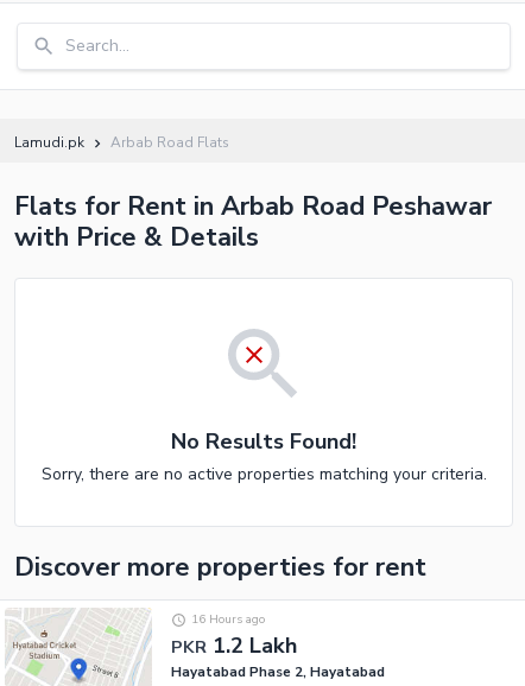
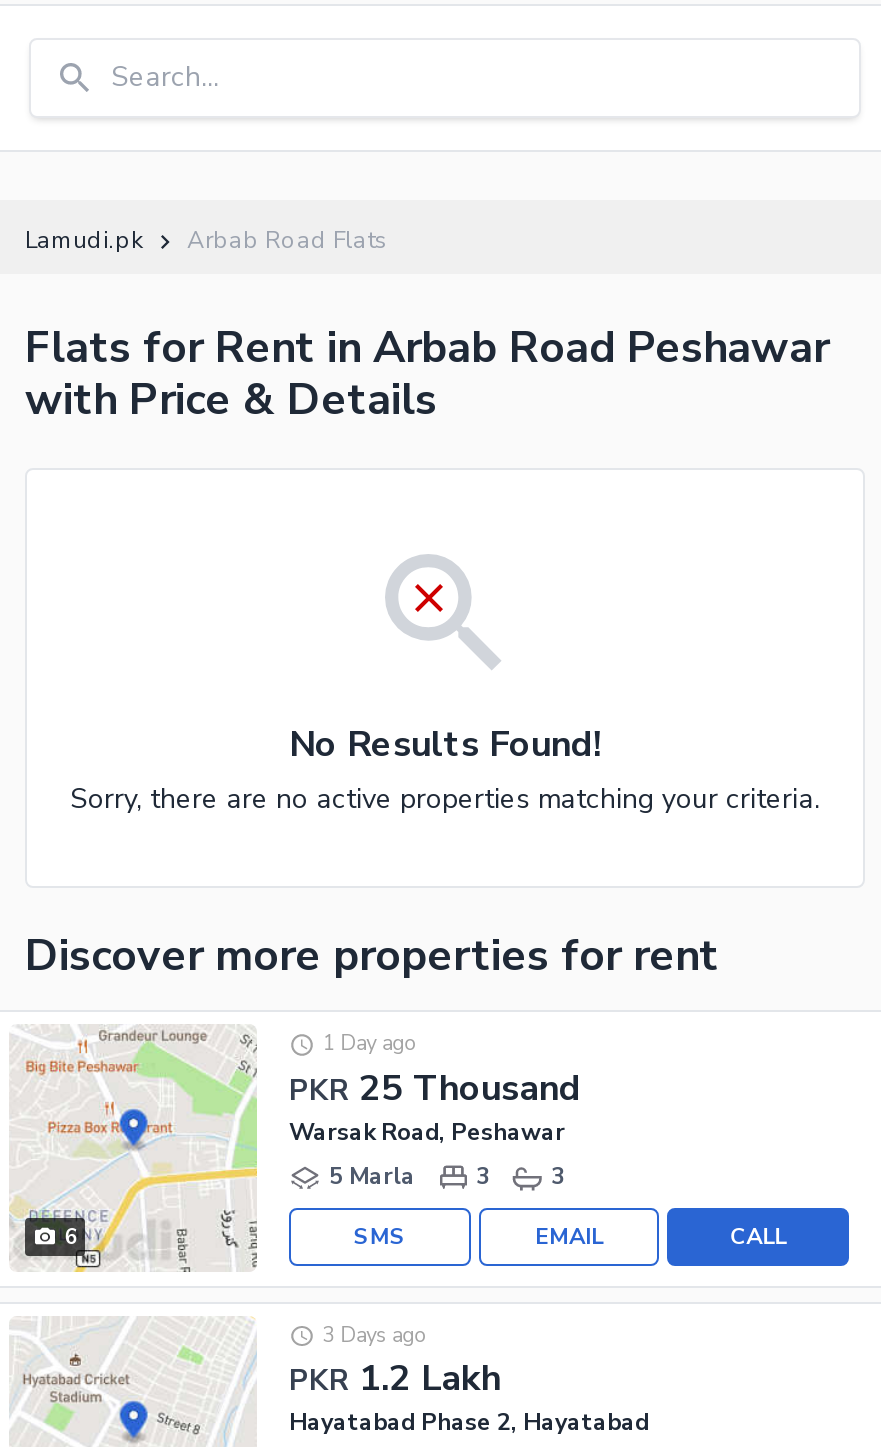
+ [image]
+ 6

+ PKR 25 Thousand

+ 1 Day ago
+ Warsak Road, Peshawar
+ 5 Marla
+ 3
+ 3
+ CALL
+ EMAIL
+ SMS

- 16 Hours ago
+ 3 Days ago
